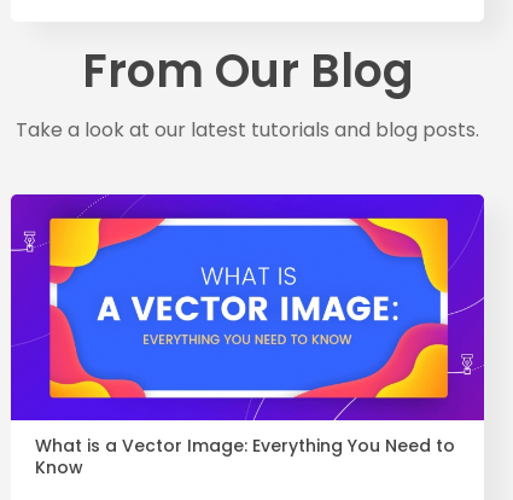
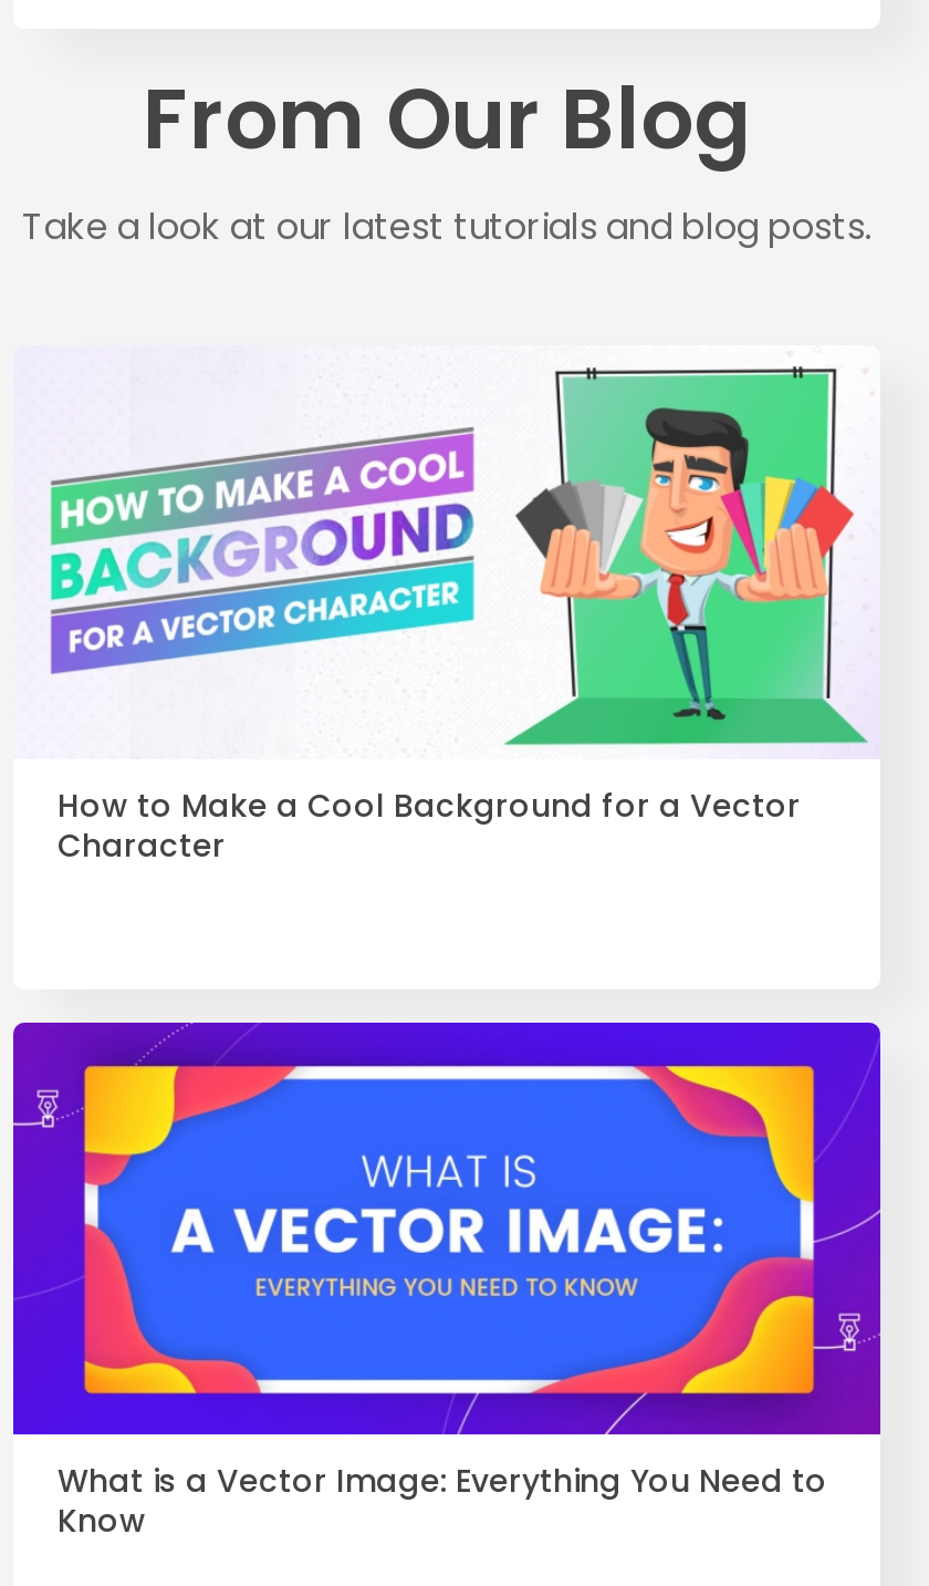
+ [image]

+ [image]
+ How to Make a Cool Background for a Vector
+ Character
